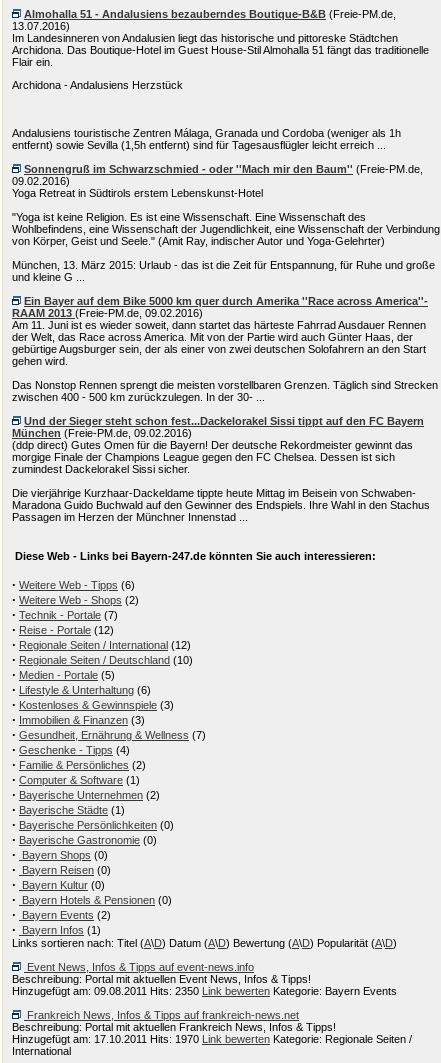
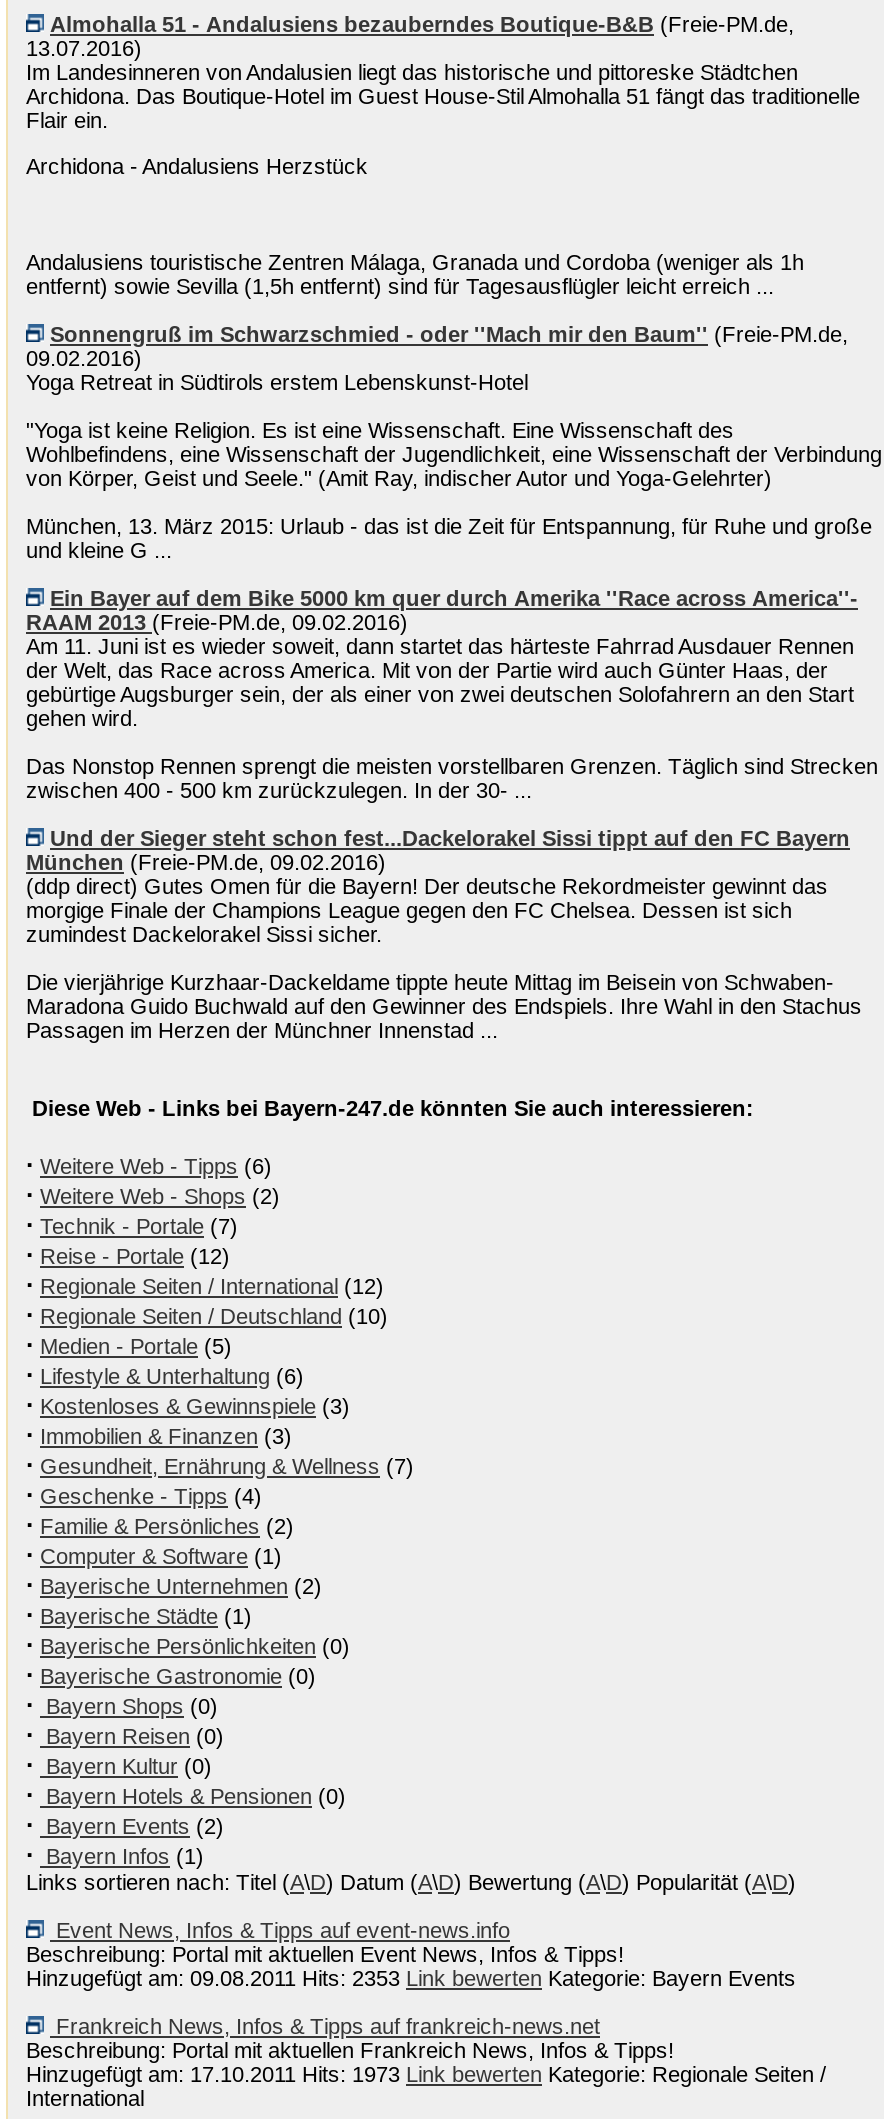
- Hinzugefügt am: 09.08.2011 Hits: 2350 Link bewerten Kategorie: Bayern Events
+ Hinzugefügt am: 09.08.2011 Hits: 2353 Link bewerten Kategorie: Bayern Events

- Hinzugefügt am: 17.10.2011 Hits: 1970 Link bewerten Kategorie: Regionale Seiten /
+ Hinzugefügt am: 17.10.2011 Hits: 1973 Link bewerten Kategorie: Regionale Seiten /
